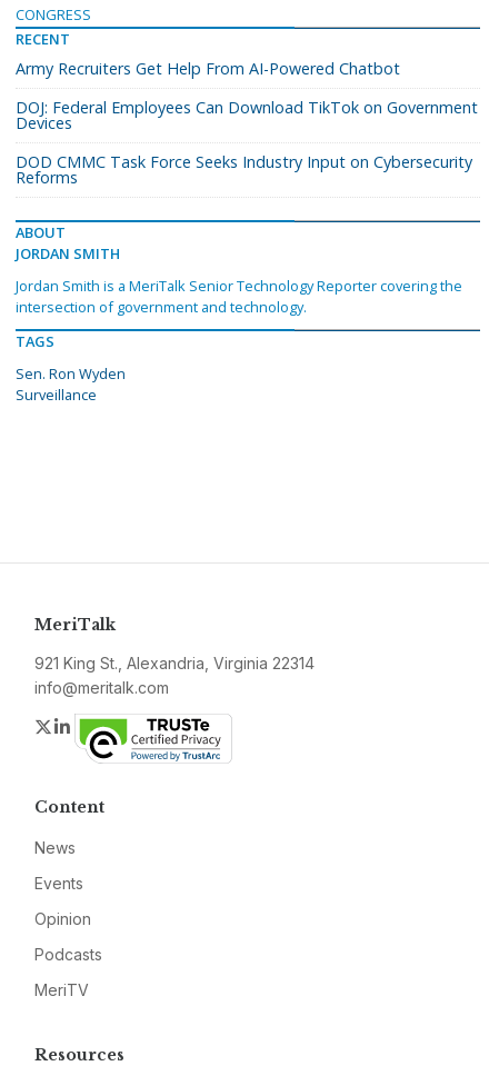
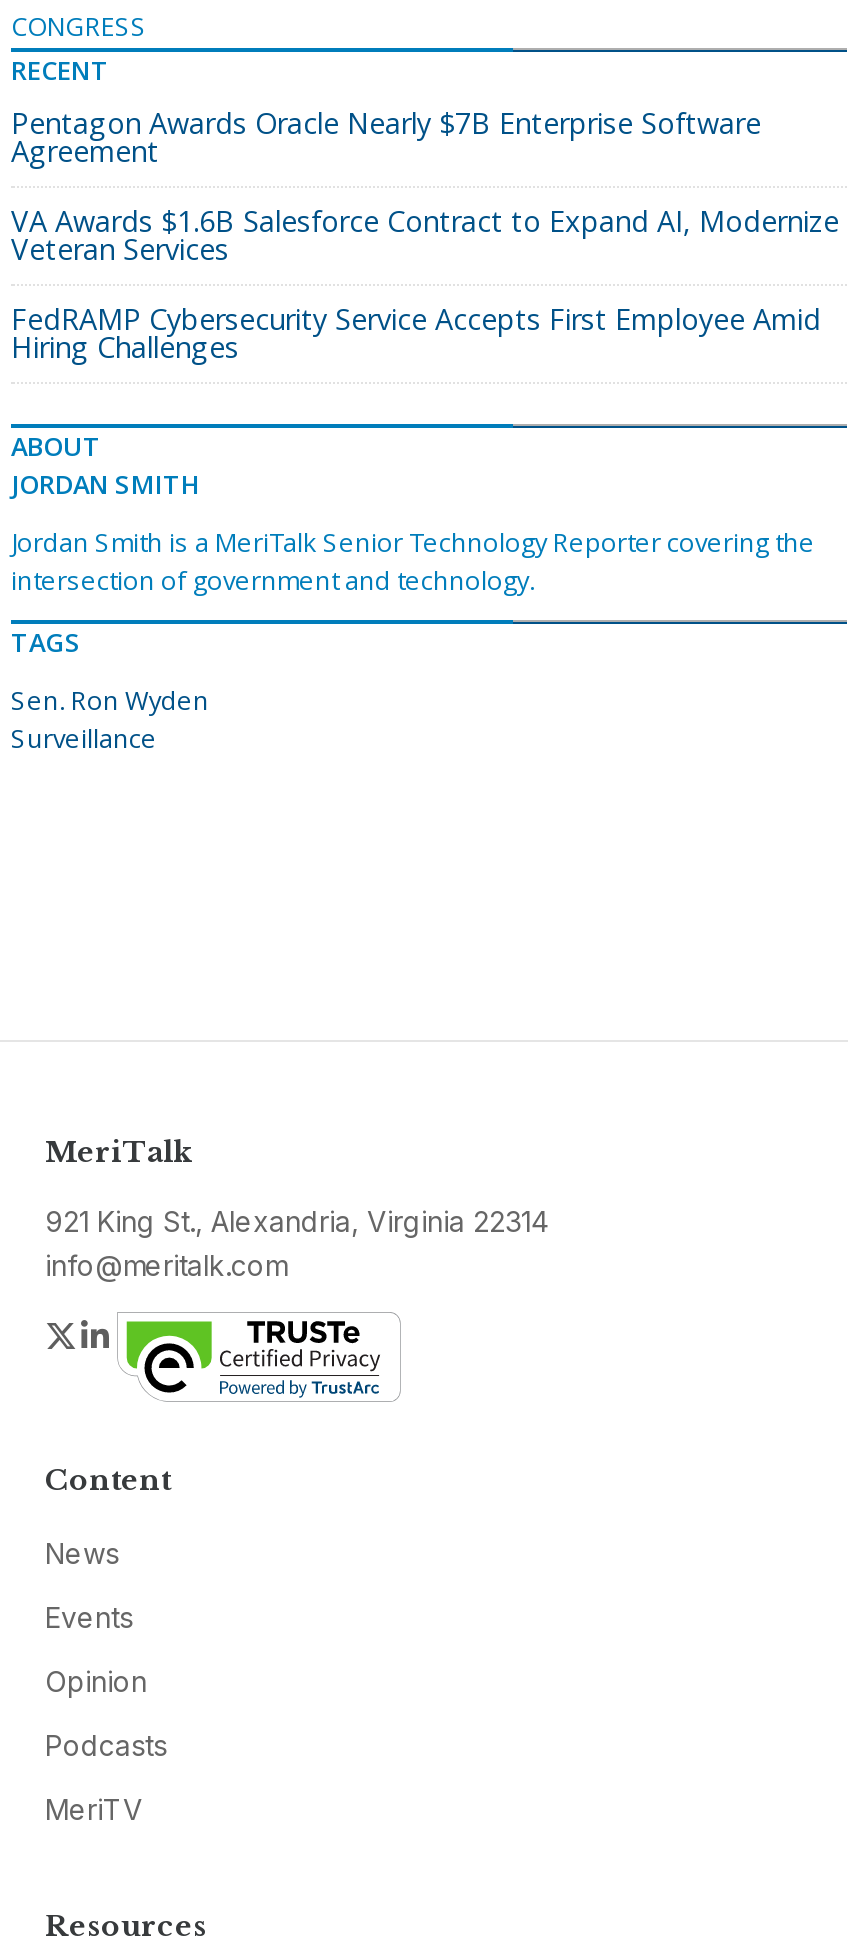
- Army Recruiters Get Help From AI-Powered Chatbot
+ Pentagon Awards Oracle Nearly $7B Enterprise Software
+ Agreement

- DOJ: Federal Employees Can Download TikTok on Government
- Devices
+ VA Awards $1.6B Salesforce Contract to Expand AI, Modernize
+ Veteran Services

- DOD CMMC Task Force Seeks Industry Input on Cybersecurity
- Reforms
+ FedRAMP Cybersecurity Service Accepts First Employee Amid
+ Hiring Challenges
